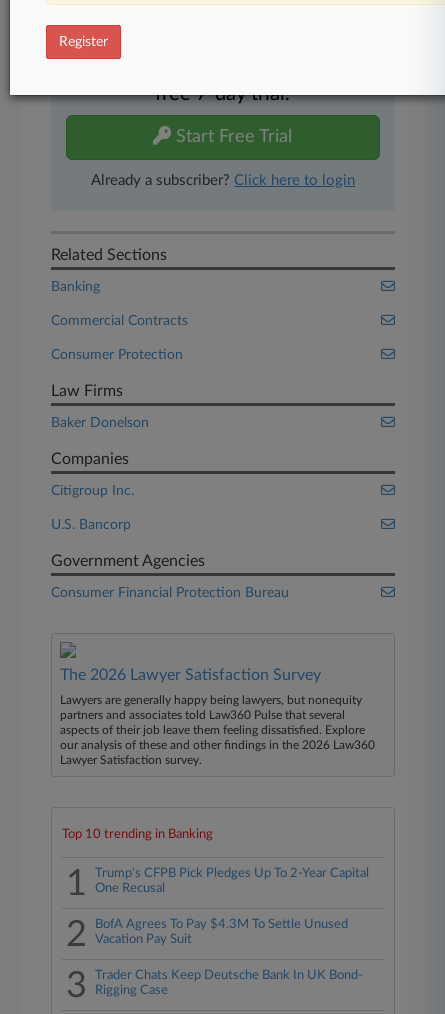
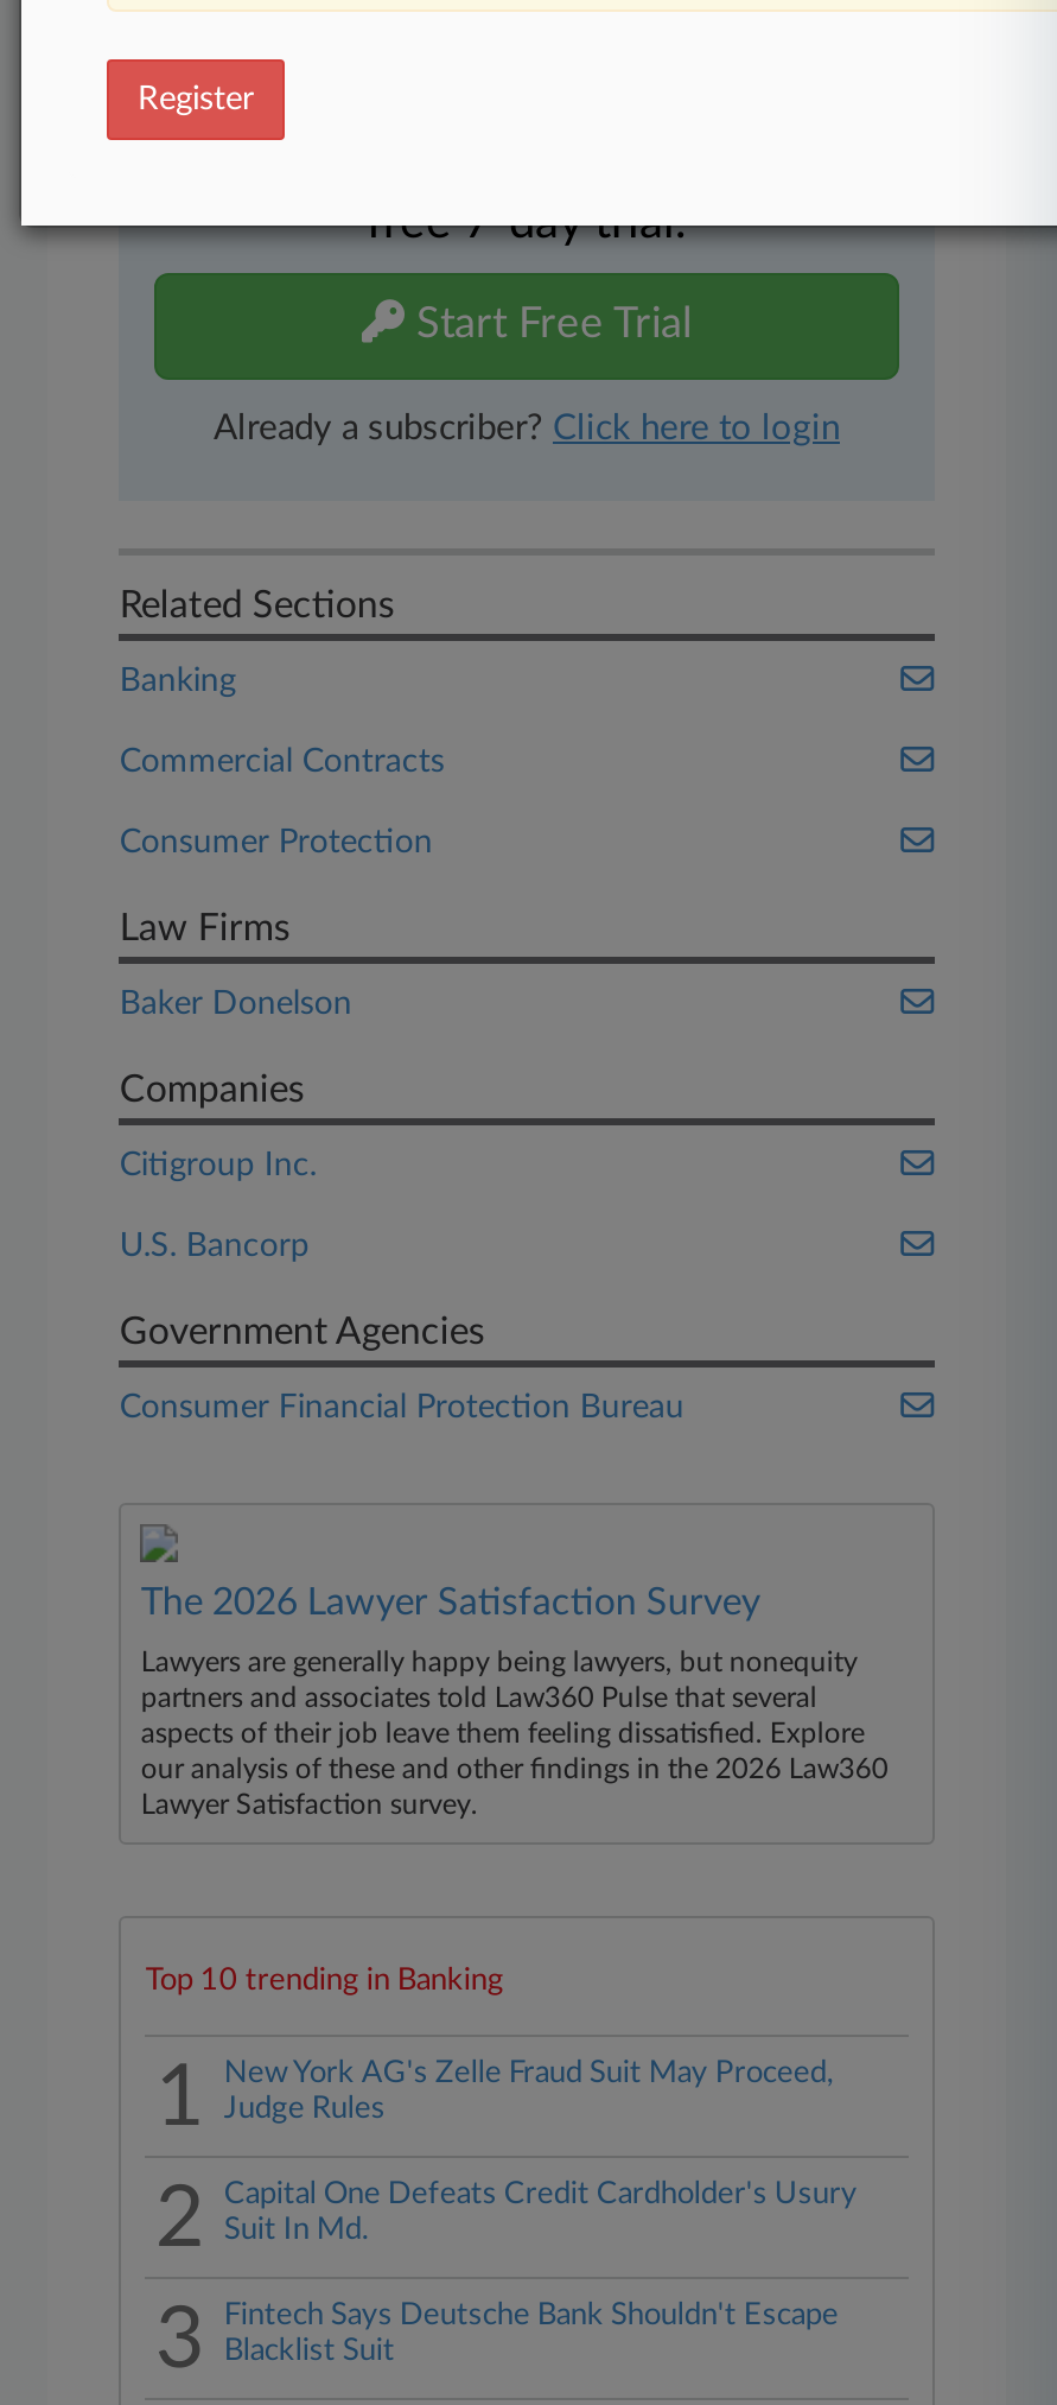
- Trump's CFPB Pick Pledges Up To 2-Year Capital
- One Recusal
+ New York AG's Zelle Fraud Suit May Proceed,
+ Judge Rules

- BofA Agrees To Pay $4.3M To Settle Unused
- Vacation Pay Suit
+ Capital One Defeats Credit Cardholder's Usury
+ Suit In Md.

- Trader Chats Keep Deutsche Bank In UK Bond-
- Rigging Case
+ Fintech Says Deutsche Bank Shouldn't Escape
+ Blacklist Suit
